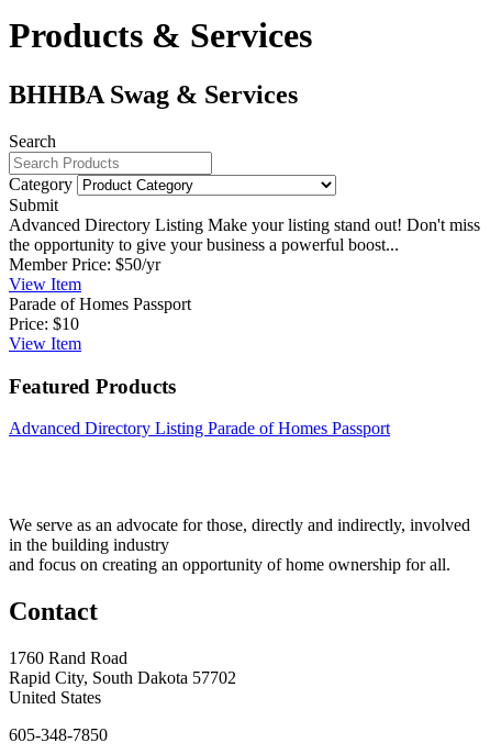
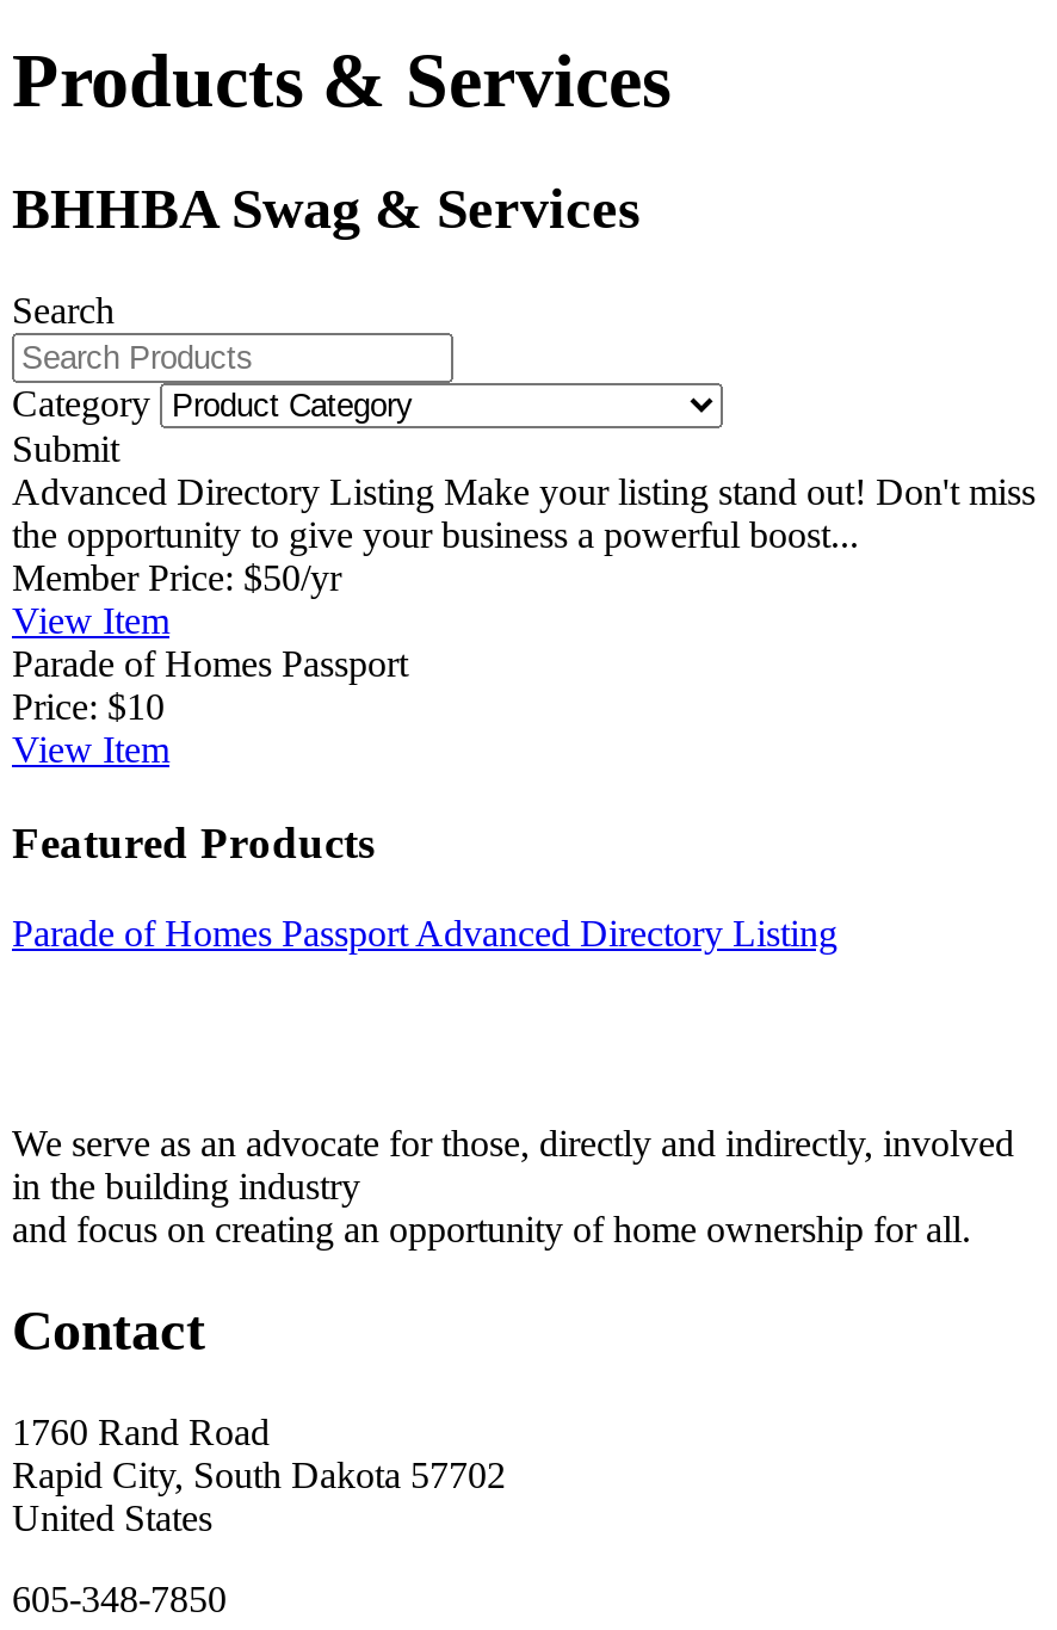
- Advanced Directory Listing Parade of Homes Passport
+ Parade of Homes Passport Advanced Directory Listing
